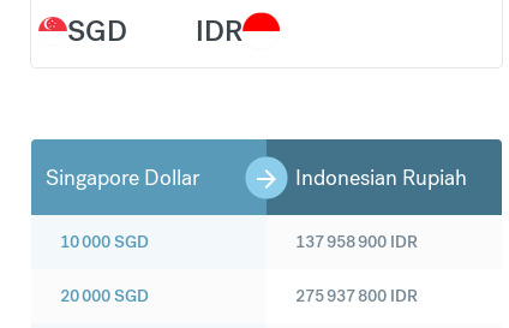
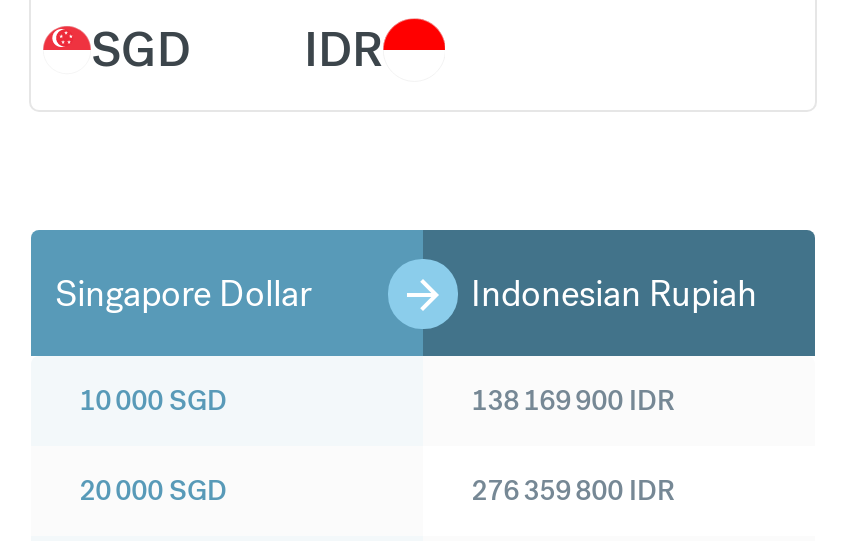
- 137 958 900 IDR
+ 138 169 900 IDR

- 275 937 800 IDR
+ 276 359 800 IDR
